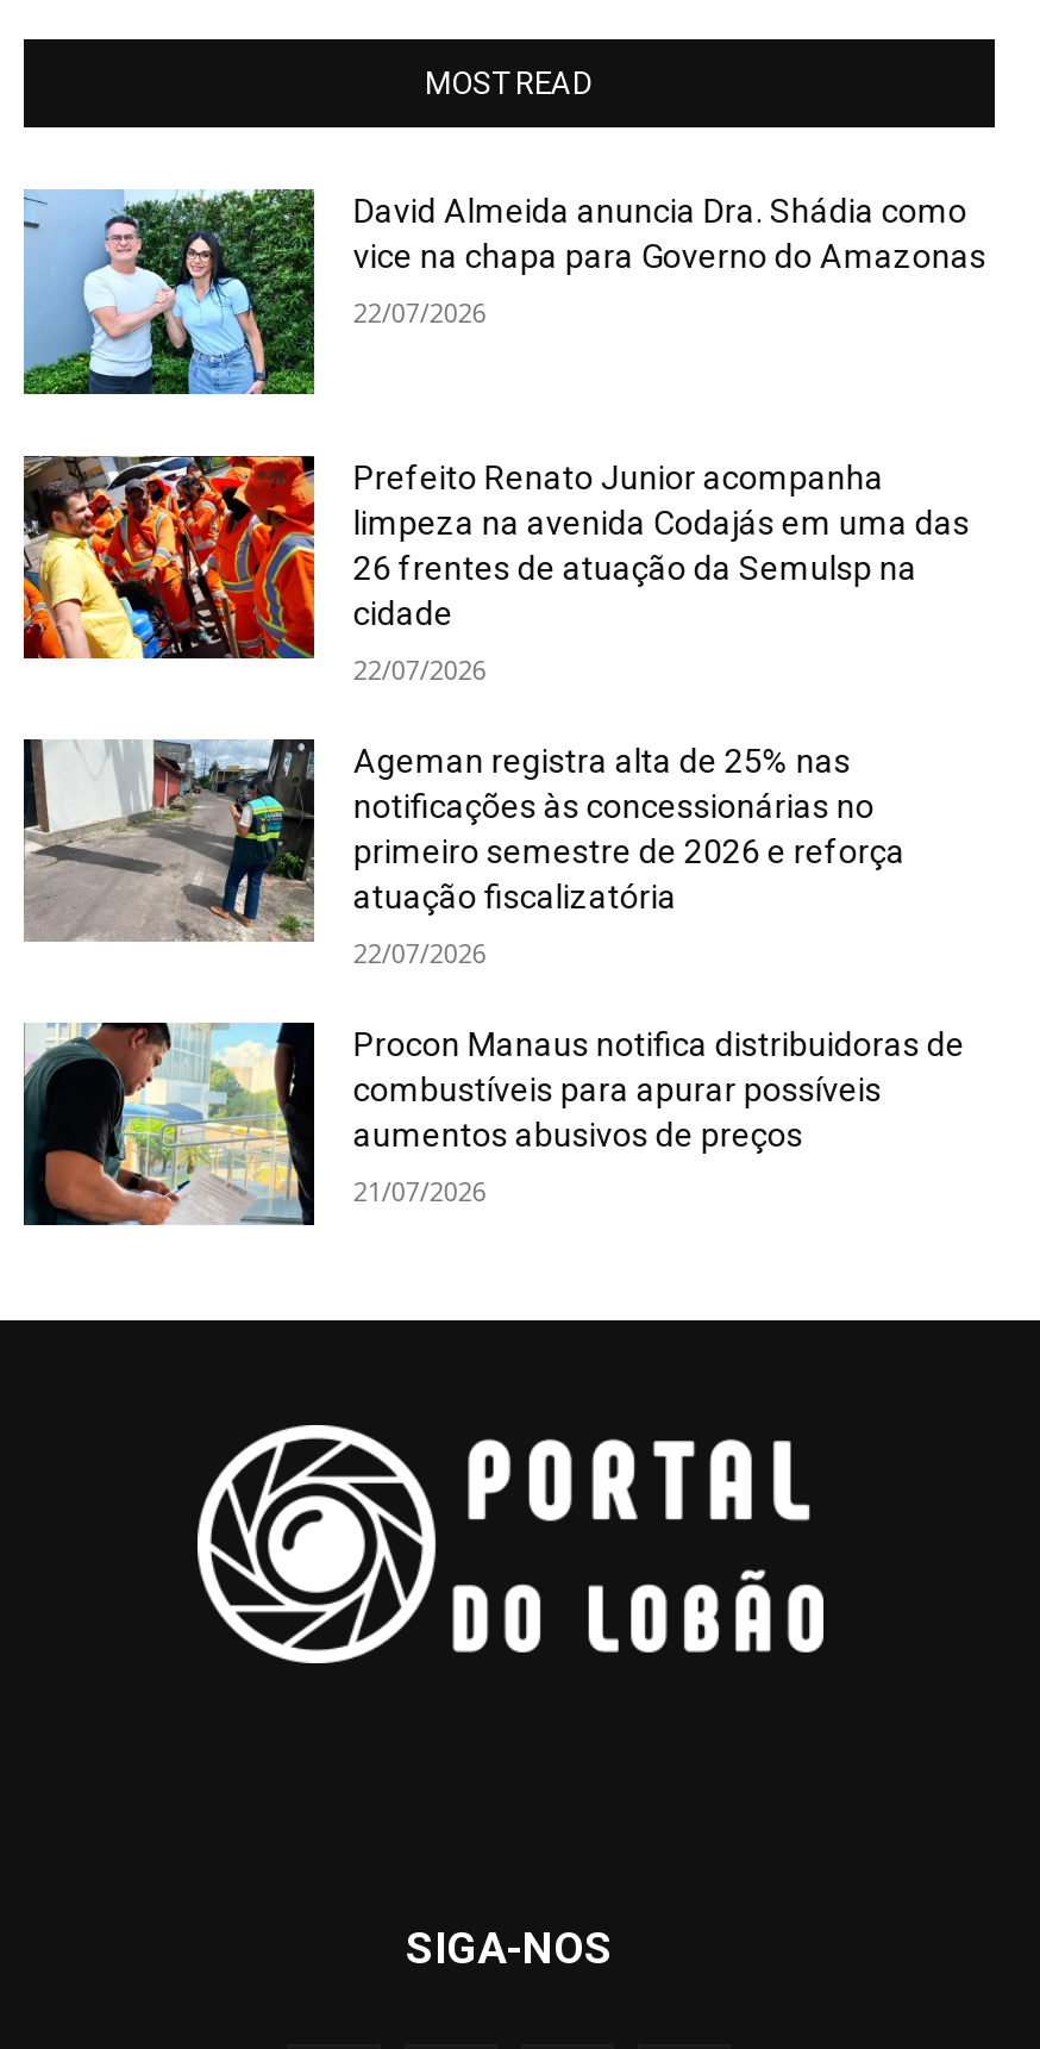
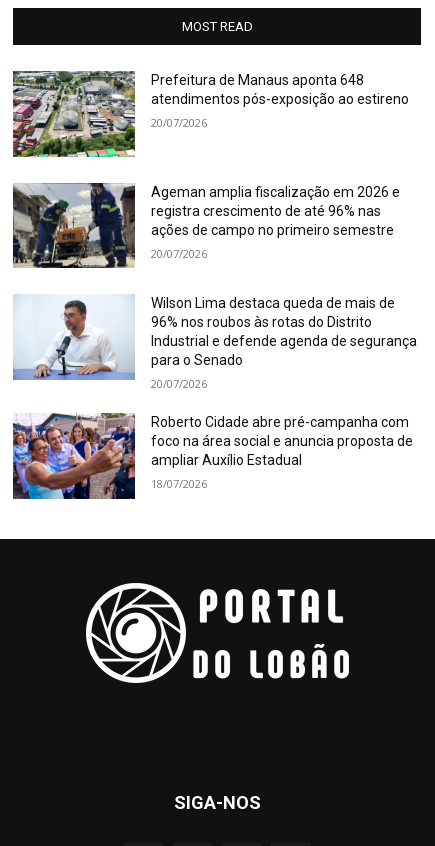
- [image]
- David Almeida anuncia Dra. Shádia como
- vice na chapa para Governo do Amazonas
+ [image]
+ Prefeitura de Manaus aponta 648
+ atendimentos pós-exposição ao estireno

- 22/07/2026
+ 20/07/2026

- [image]
- Prefeito Renato Junior acompanha
- limpeza na avenida Codajás em uma das
- 26 frentes de atuação da Semulsp na
- cidade
+ [image]
+ Ageman amplia fiscalização em 2026 e
+ registra crescimento de até 96% nas
+ ações de campo no primeiro semestre

- 22/07/2026
+ 20/07/2026

- [image]
- Ageman registra alta de 25% nas
- notificações às concessionárias no
- primeiro semestre de 2026 e reforça
- atuação fiscalizatória
+ [image]
+ Wilson Lima destaca queda de mais de
+ 96% nos roubos às rotas do Distrito
+ Industrial e defende agenda de segurança
+ para o Senado

- 22/07/2026
+ 20/07/2026

- [image]
- Procon Manaus notifica distribuidoras de
- combustíveis para apurar possíveis
- aumentos abusivos de preços
+ [image]
+ Roberto Cidade abre pré-campanha com
+ foco na área social e anuncia proposta de
+ ampliar Auxílio Estadual

- 21/07/2026
+ 18/07/2026
